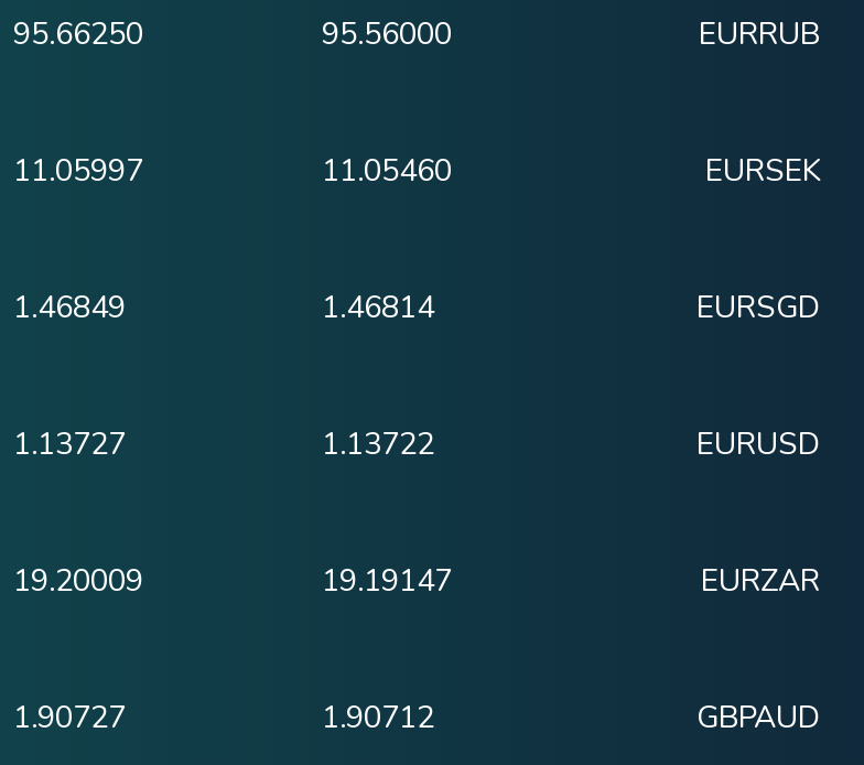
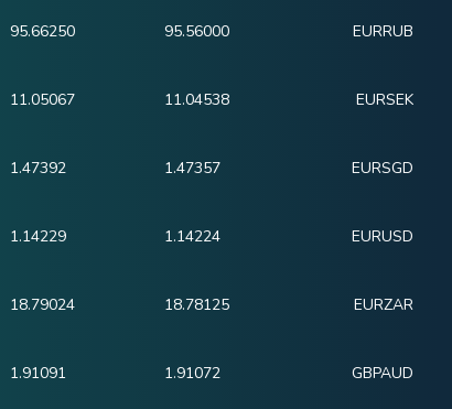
- 11.05997
+ 11.05067

- 11.05460
+ 11.04538

- 1.46849
+ 1.47392

- 1.46814
+ 1.47357

- 1.13727
+ 1.14229

- 1.13722
+ 1.14224

- 19.20009
+ 18.79024

- 19.19147
+ 18.78125

- 1.90727
+ 1.91091

- 1.90712
+ 1.91072
